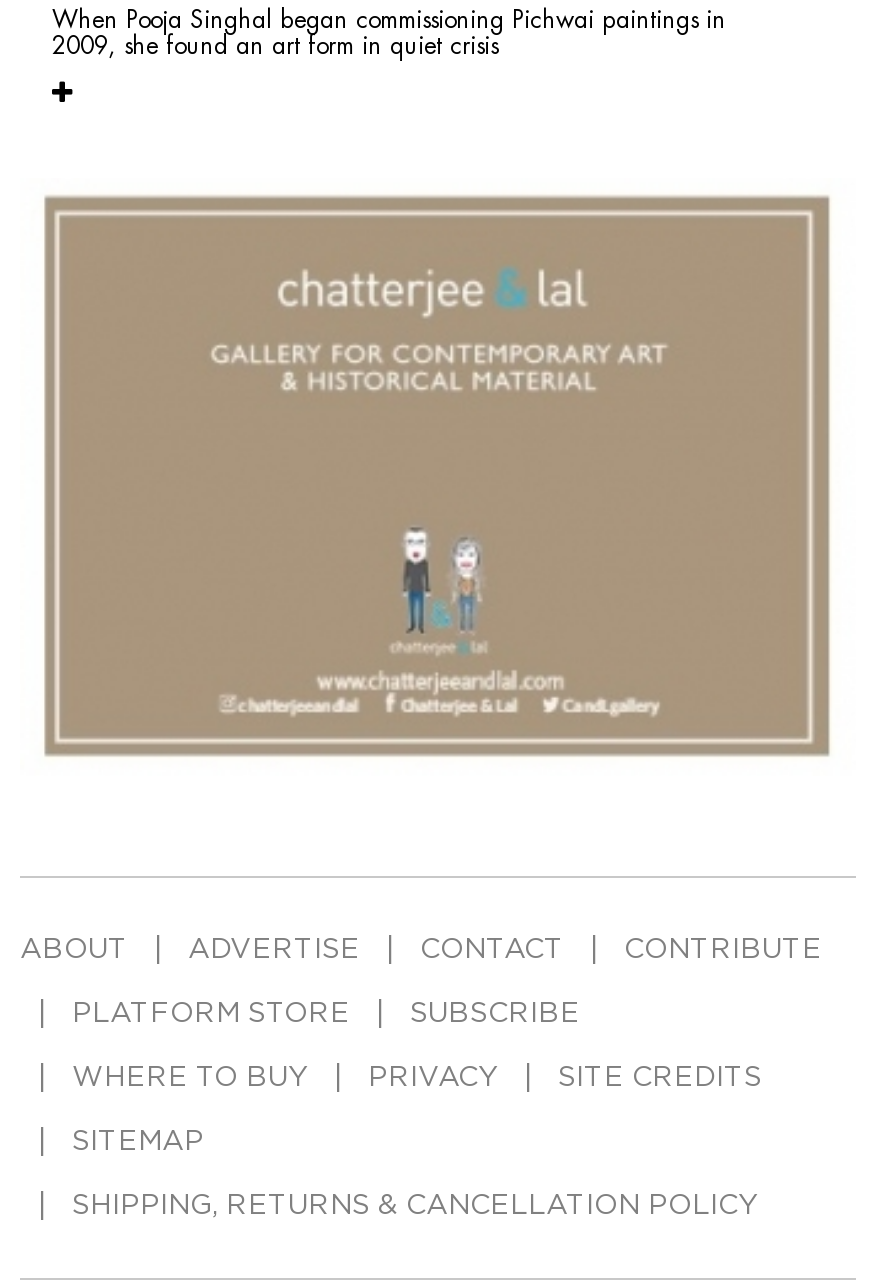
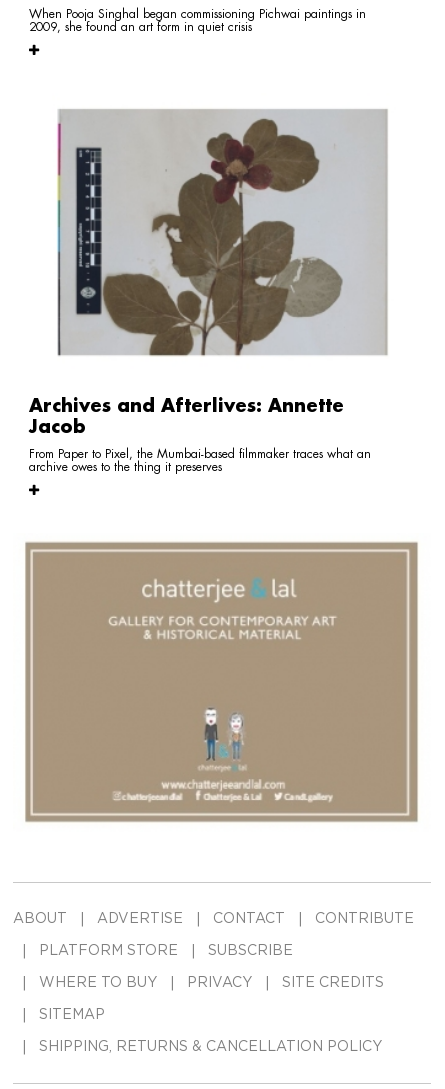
+ Archives and Afterlives: Annette
+ Jacob
+ From Paper to Pixel, the Mumbai-based filmmaker traces what an
+ archive owes to the thing it preserves

+ [image]
